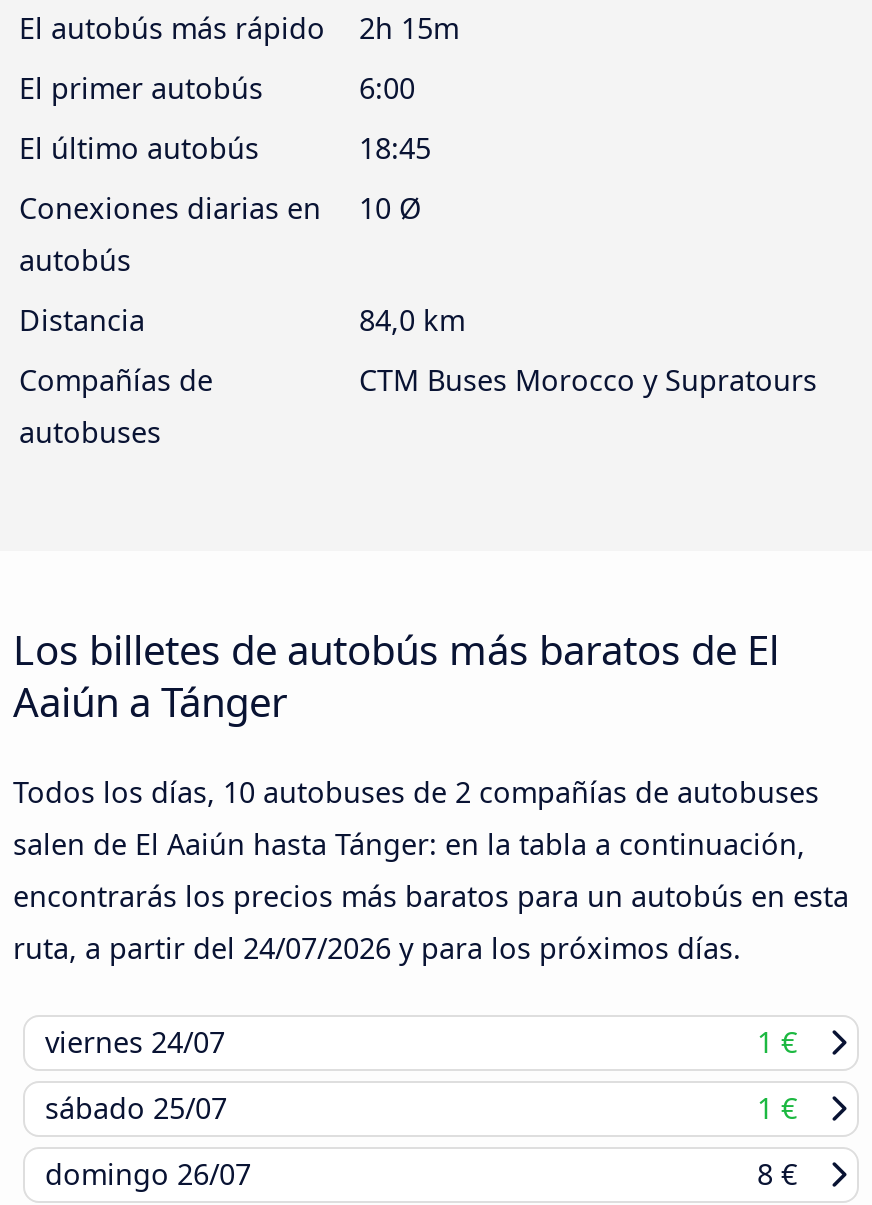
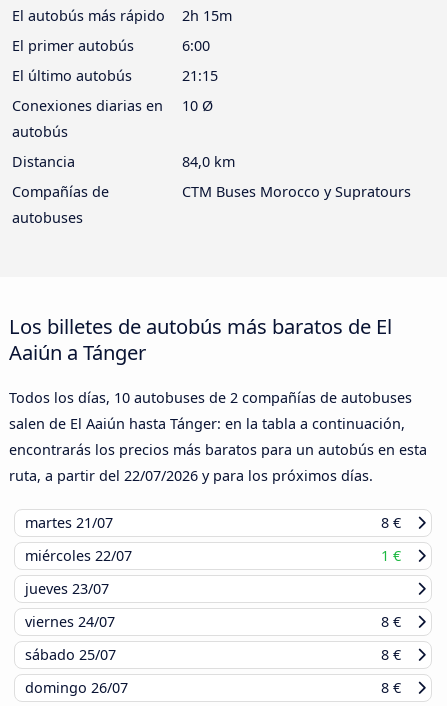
- 18:45
+ 21:15

- ruta, a partir del 24/07/2026 y para los próximos días.
- viernes 24/07
+ ruta, a partir del 22/07/2026 y para los próximos días.
+ martes 21/07
+ 8 €
+ miércoles 22/07

+ jueves 23/07
+ viernes 24/07
+ 8 €

- 1 €
+ 8 €
